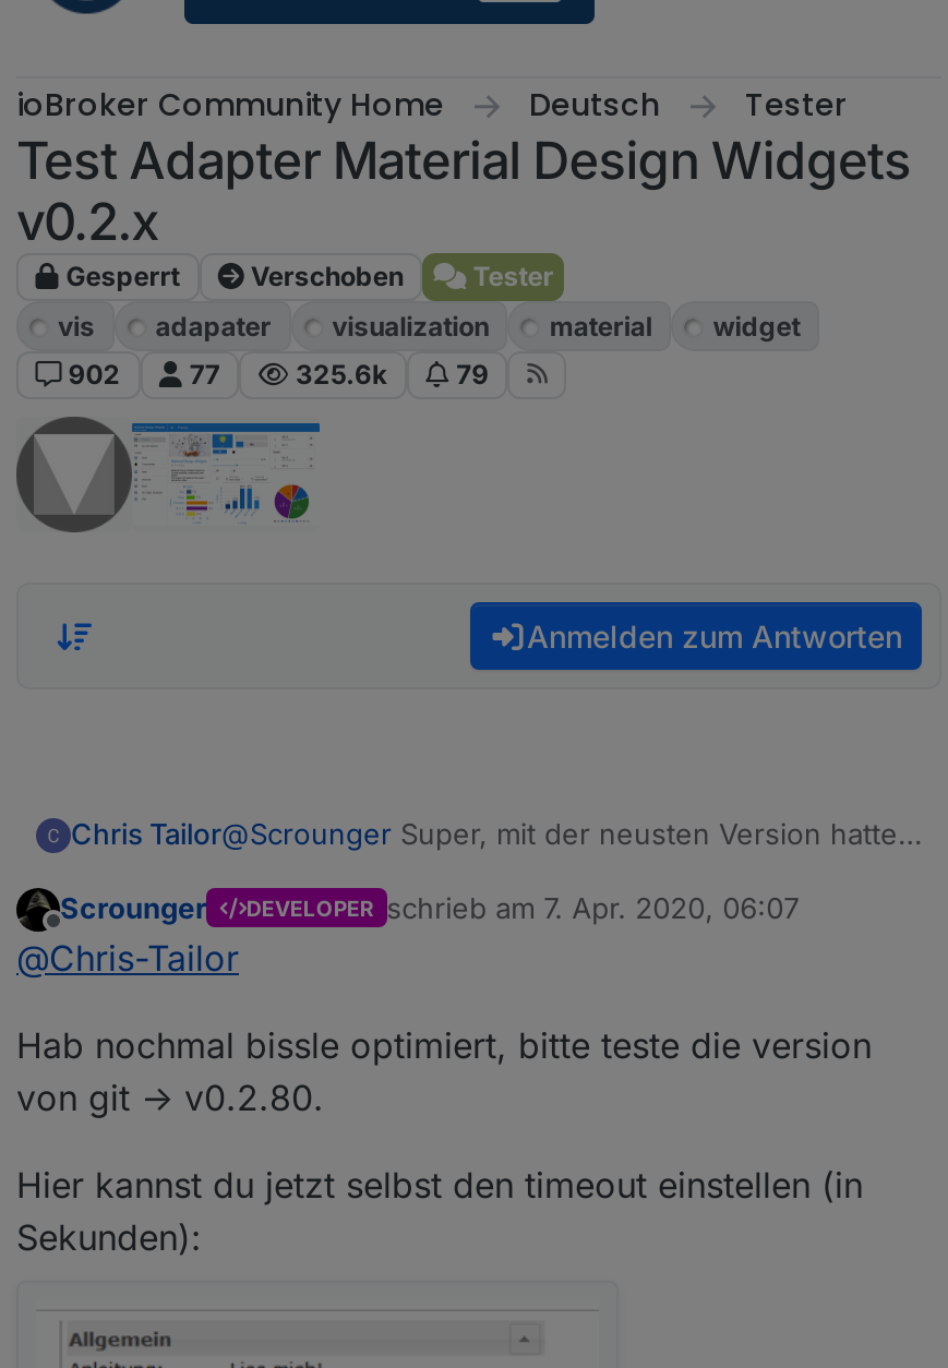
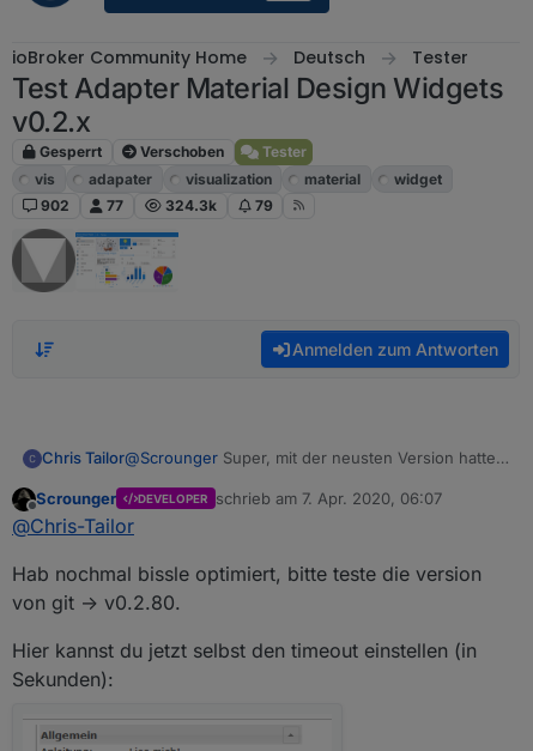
- 325.6k
+ 324.3k
